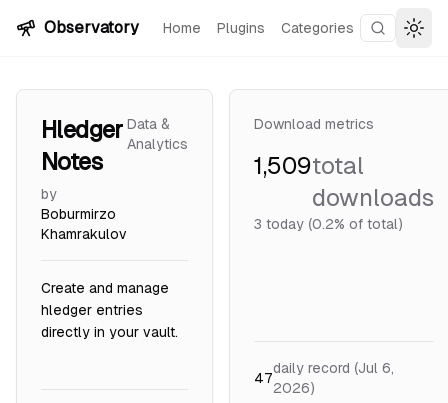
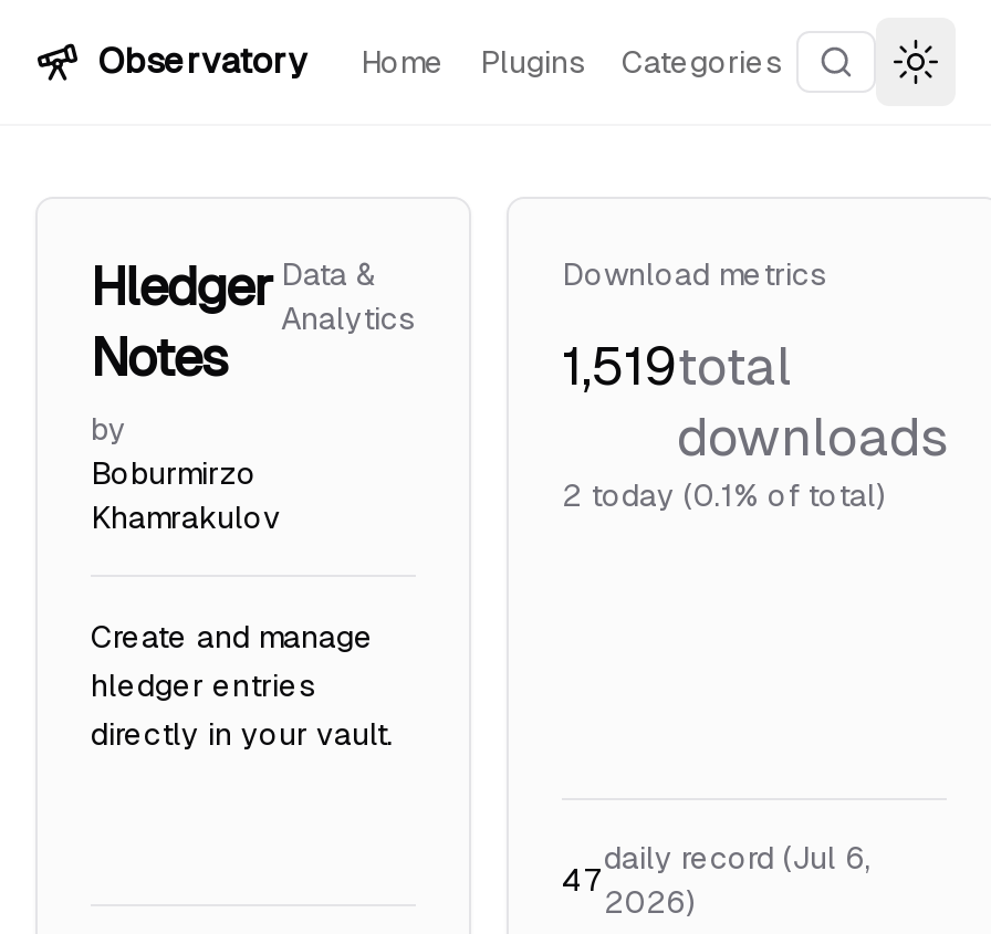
- 1,509total
+ 1,519total

- 3 today (0.2% of total)
+ 2 today (0.1% of total)
